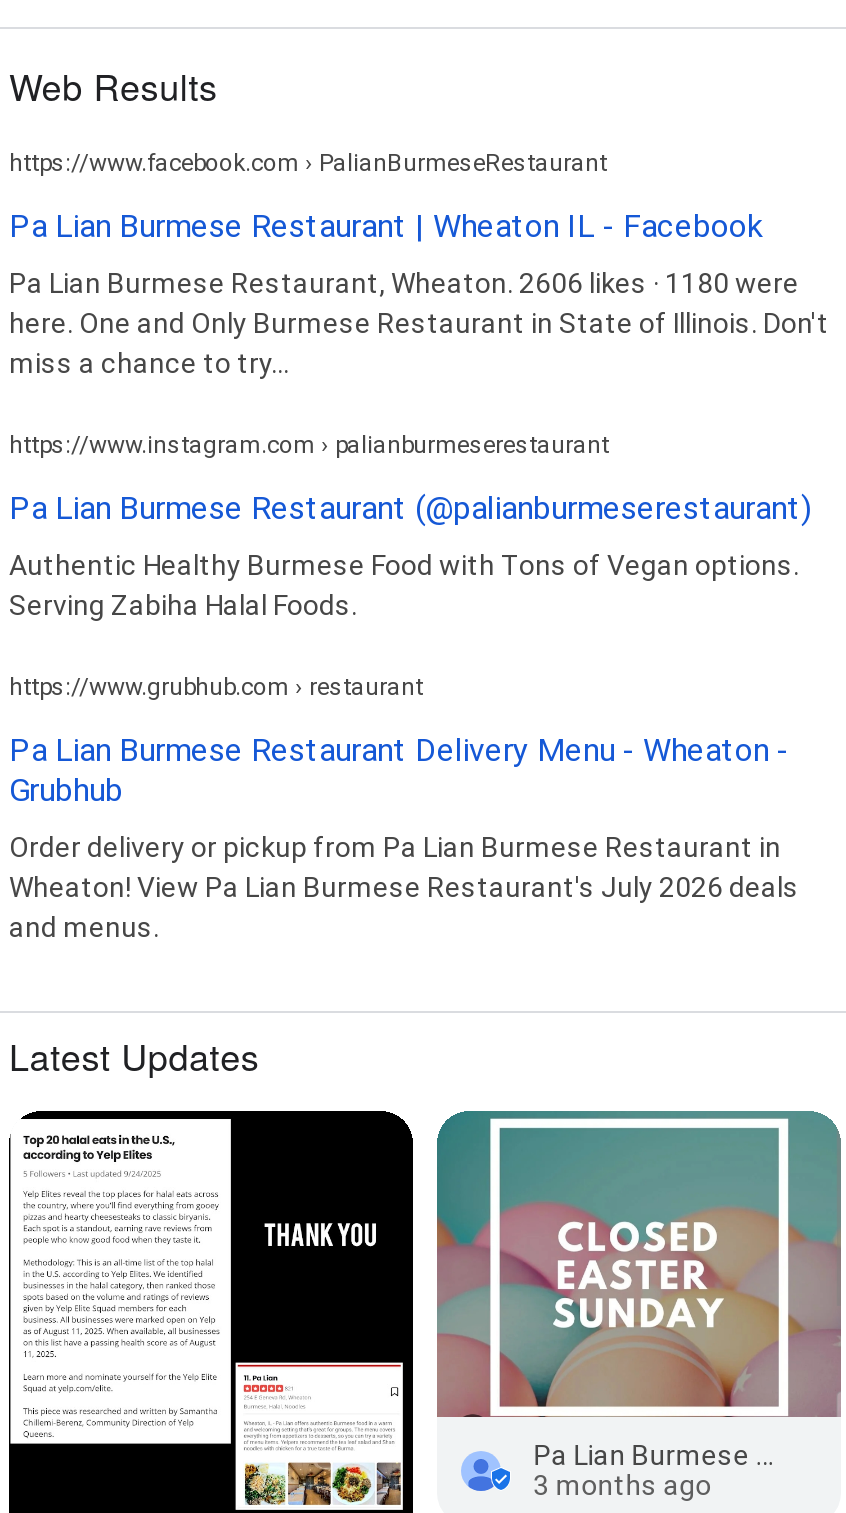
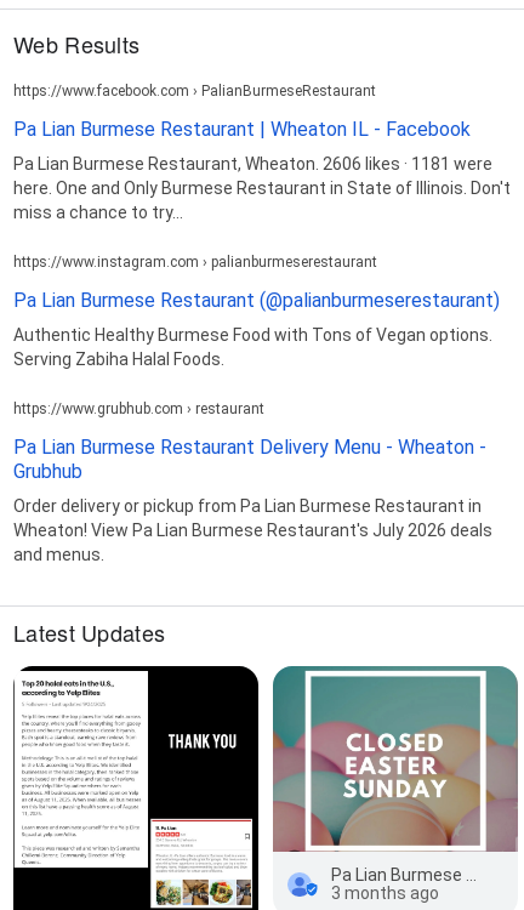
- Pa Lian Burmese Restaurant, Wheaton. 2606 likes · 1180 were
+ Pa Lian Burmese Restaurant, Wheaton. 2606 likes · 1181 were
